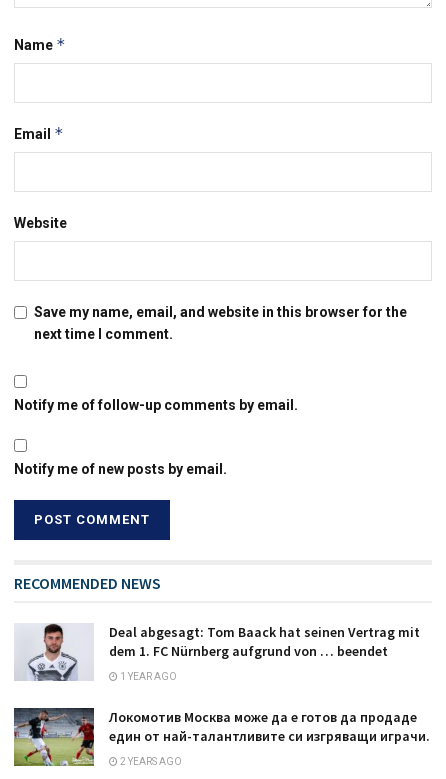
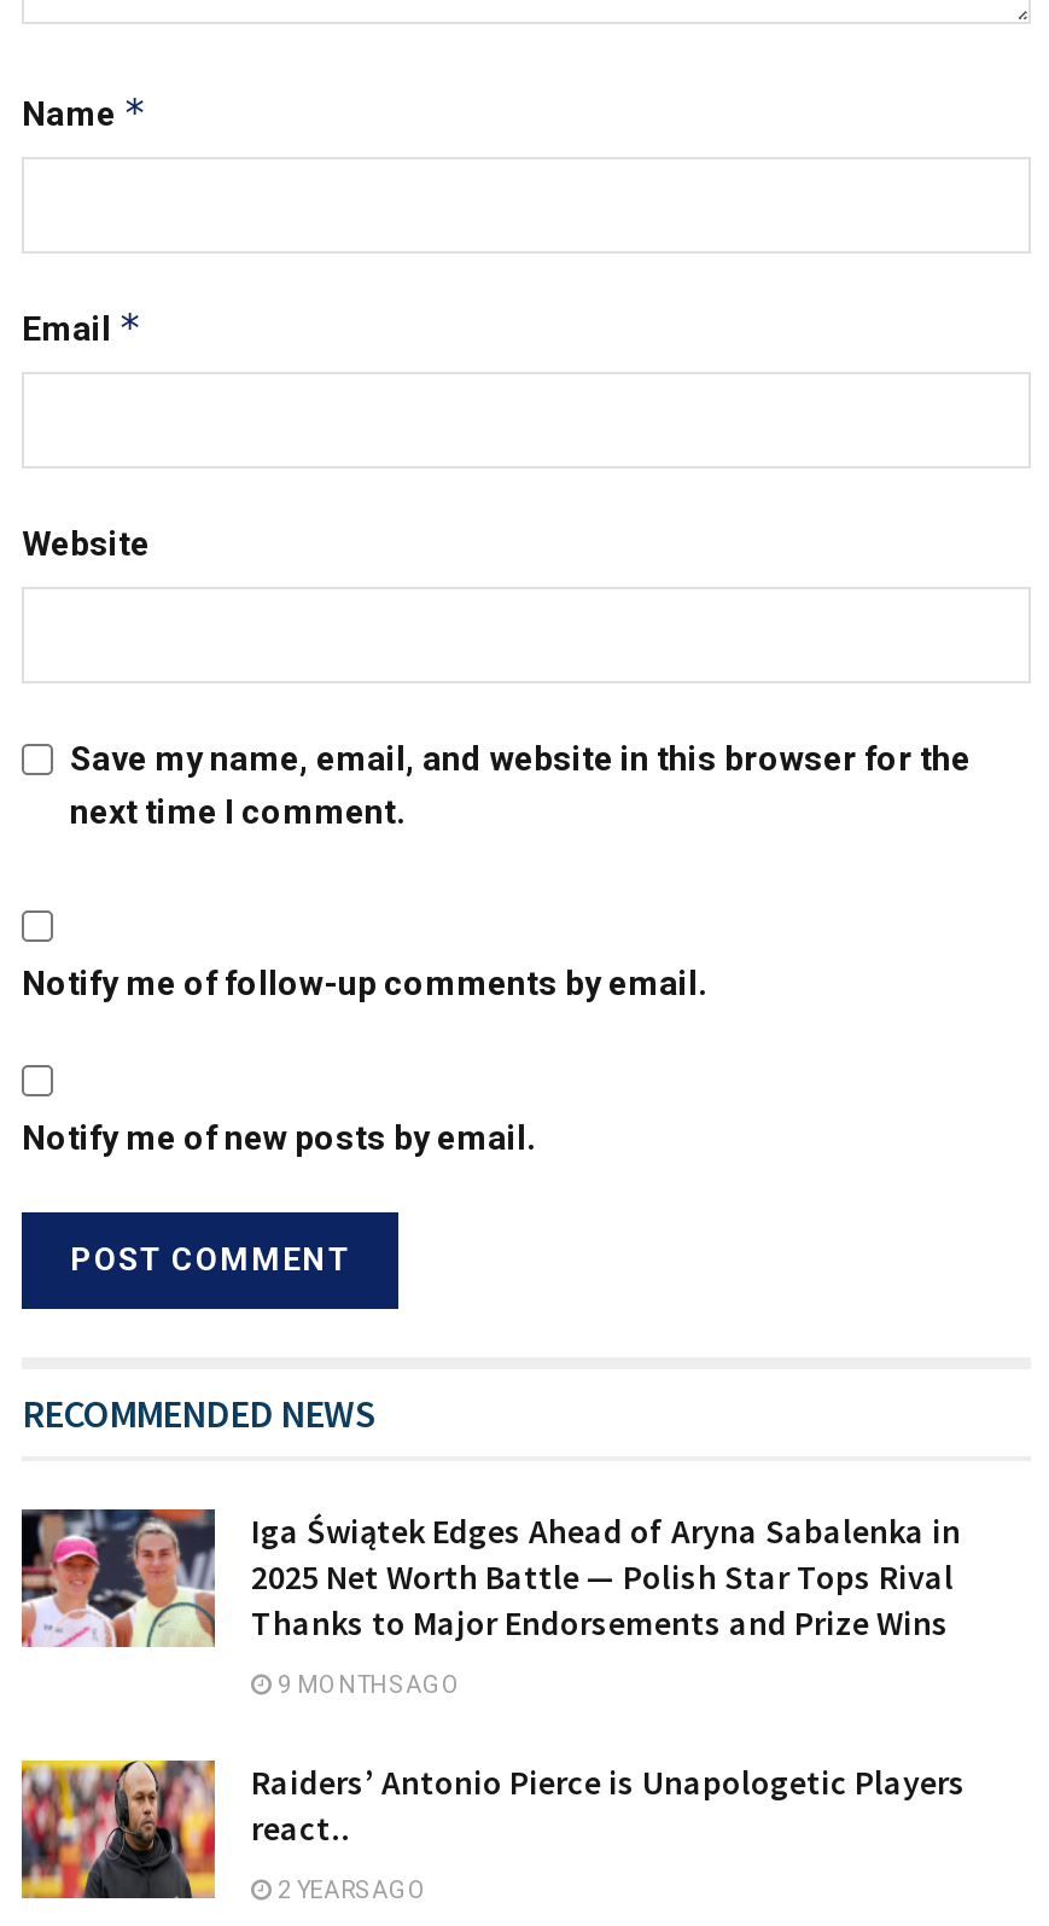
- [image]
- Deal abgesagt: Tom Baack hat seinen Vertrag mit
- dem 1. FC Nürnberg aufgrund von … beendet
+ [image]
+ Iga Świątek Edges Ahead of Aryna Sabalenka in
+ 2025 Net Worth Battle — Polish Star Tops Rival
+ Thanks to Major Endorsements and Prize Wins

- 1 YEAR AGO
+ 9 MONTHS AGO

- [image]
- Локомотив Москва може да е готов да продаде
- един от най-талантливите си изгряващи играчи.
+ [image]
+ Raiders’ Antonio Pierce is Unapologetic Players
+ react..
